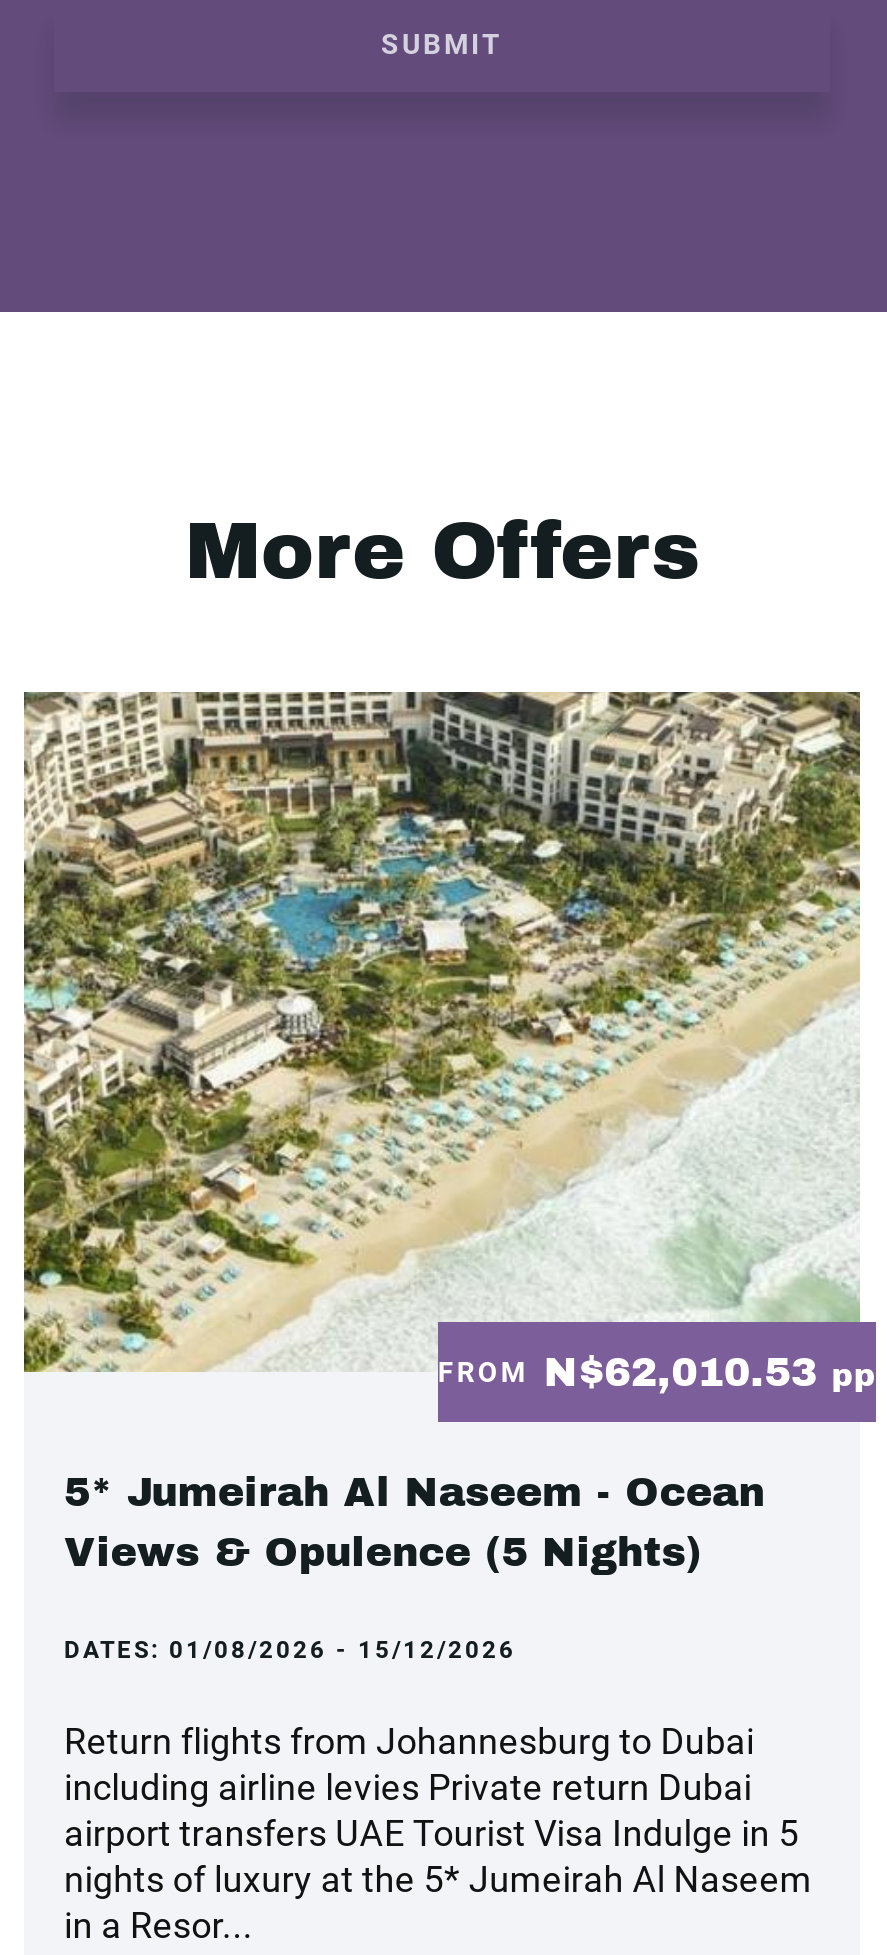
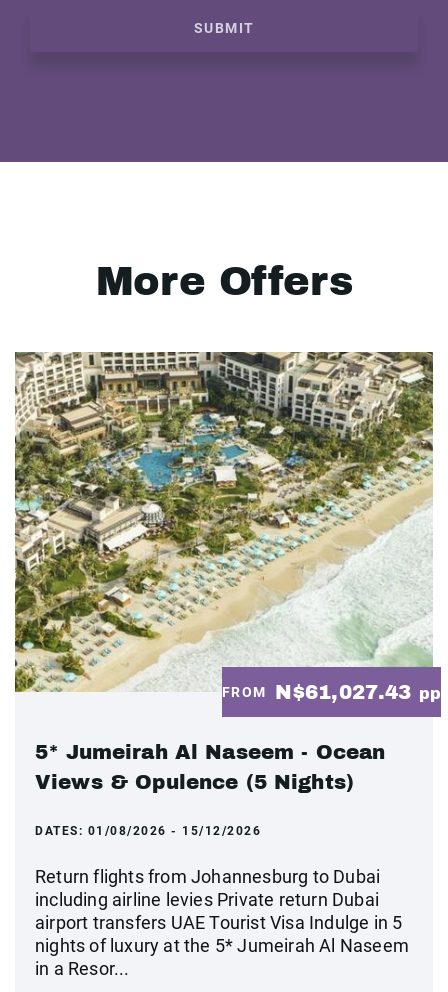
- FROM N$62,010.53 pp
+ FROM N$61,027.43 pp
